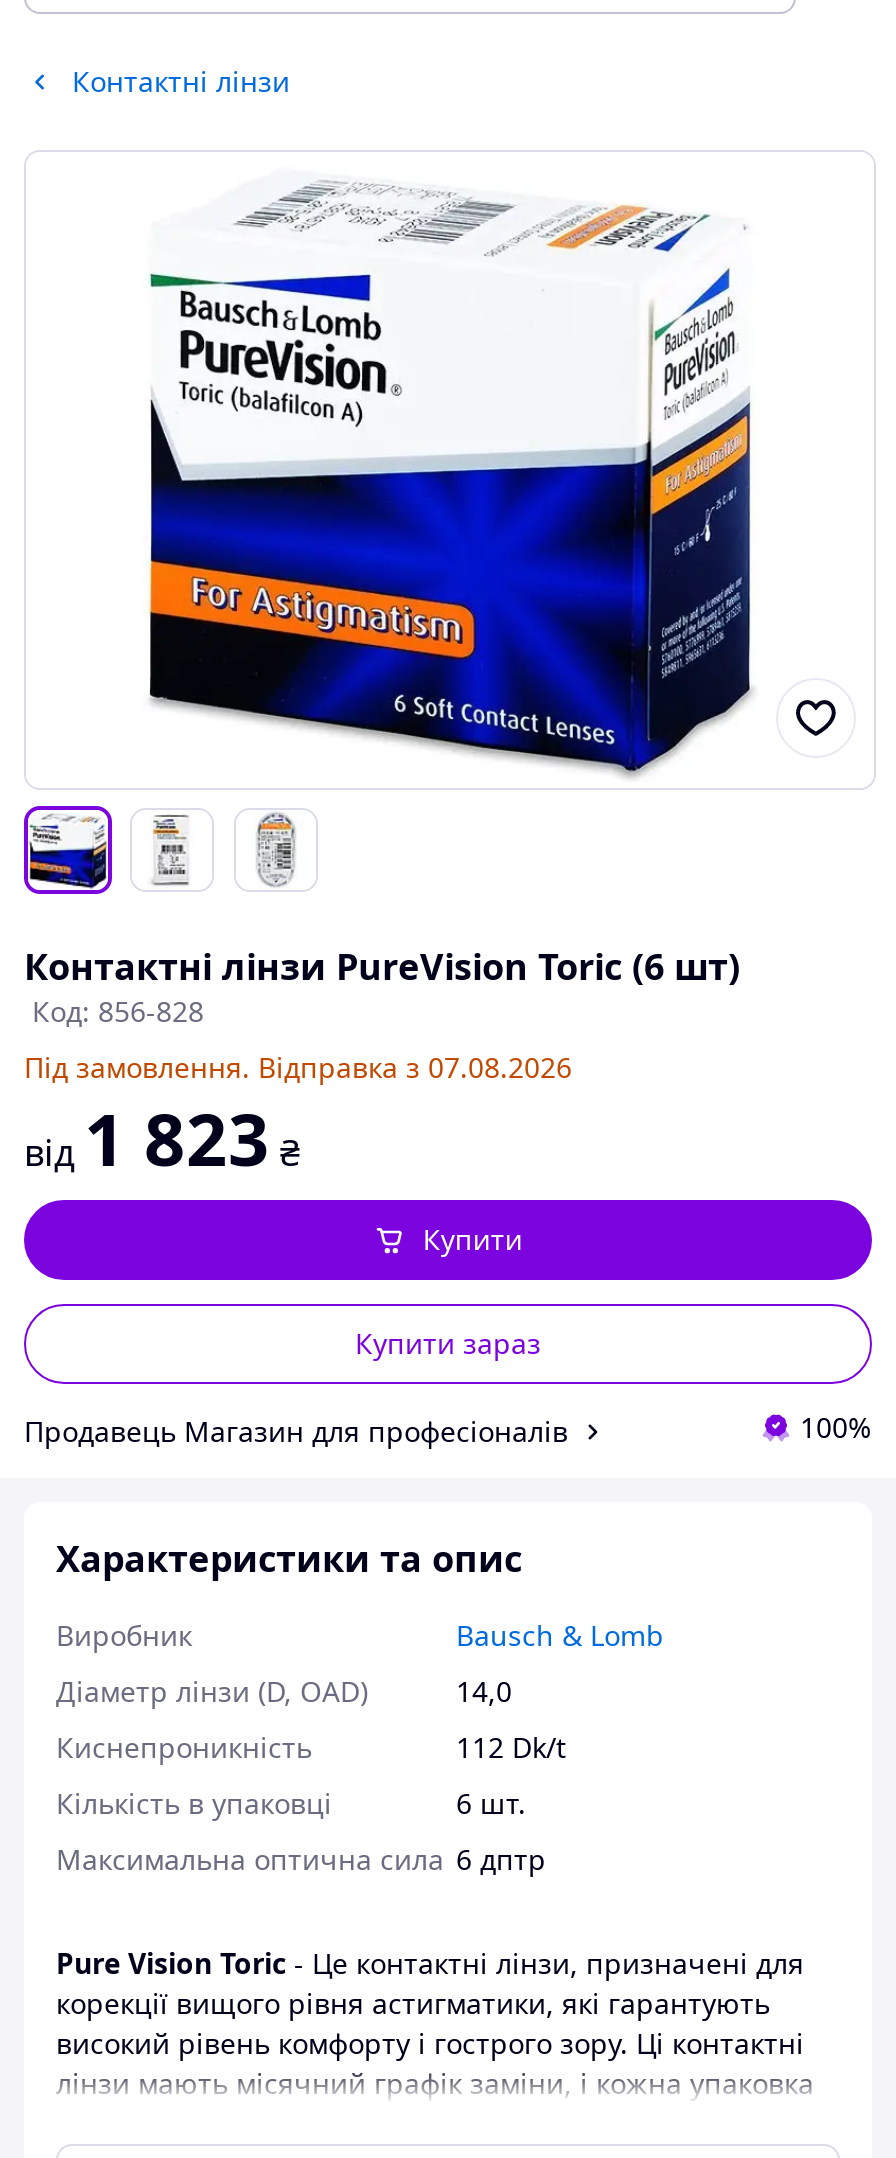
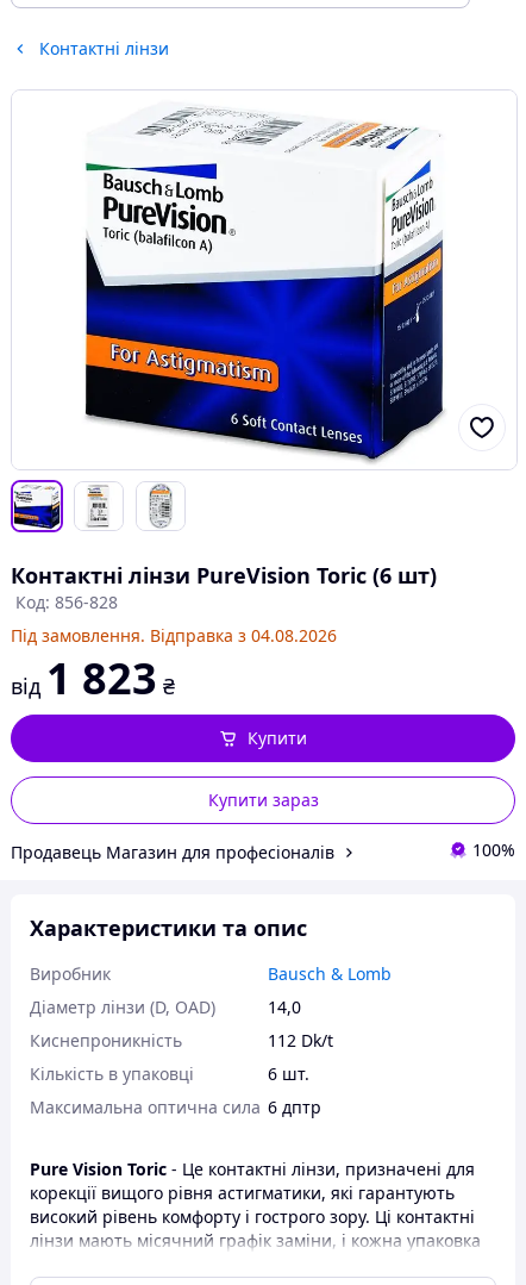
- Під замовлення. Відправка з 07.08.2026
+ Під замовлення. Відправка з 04.08.2026
